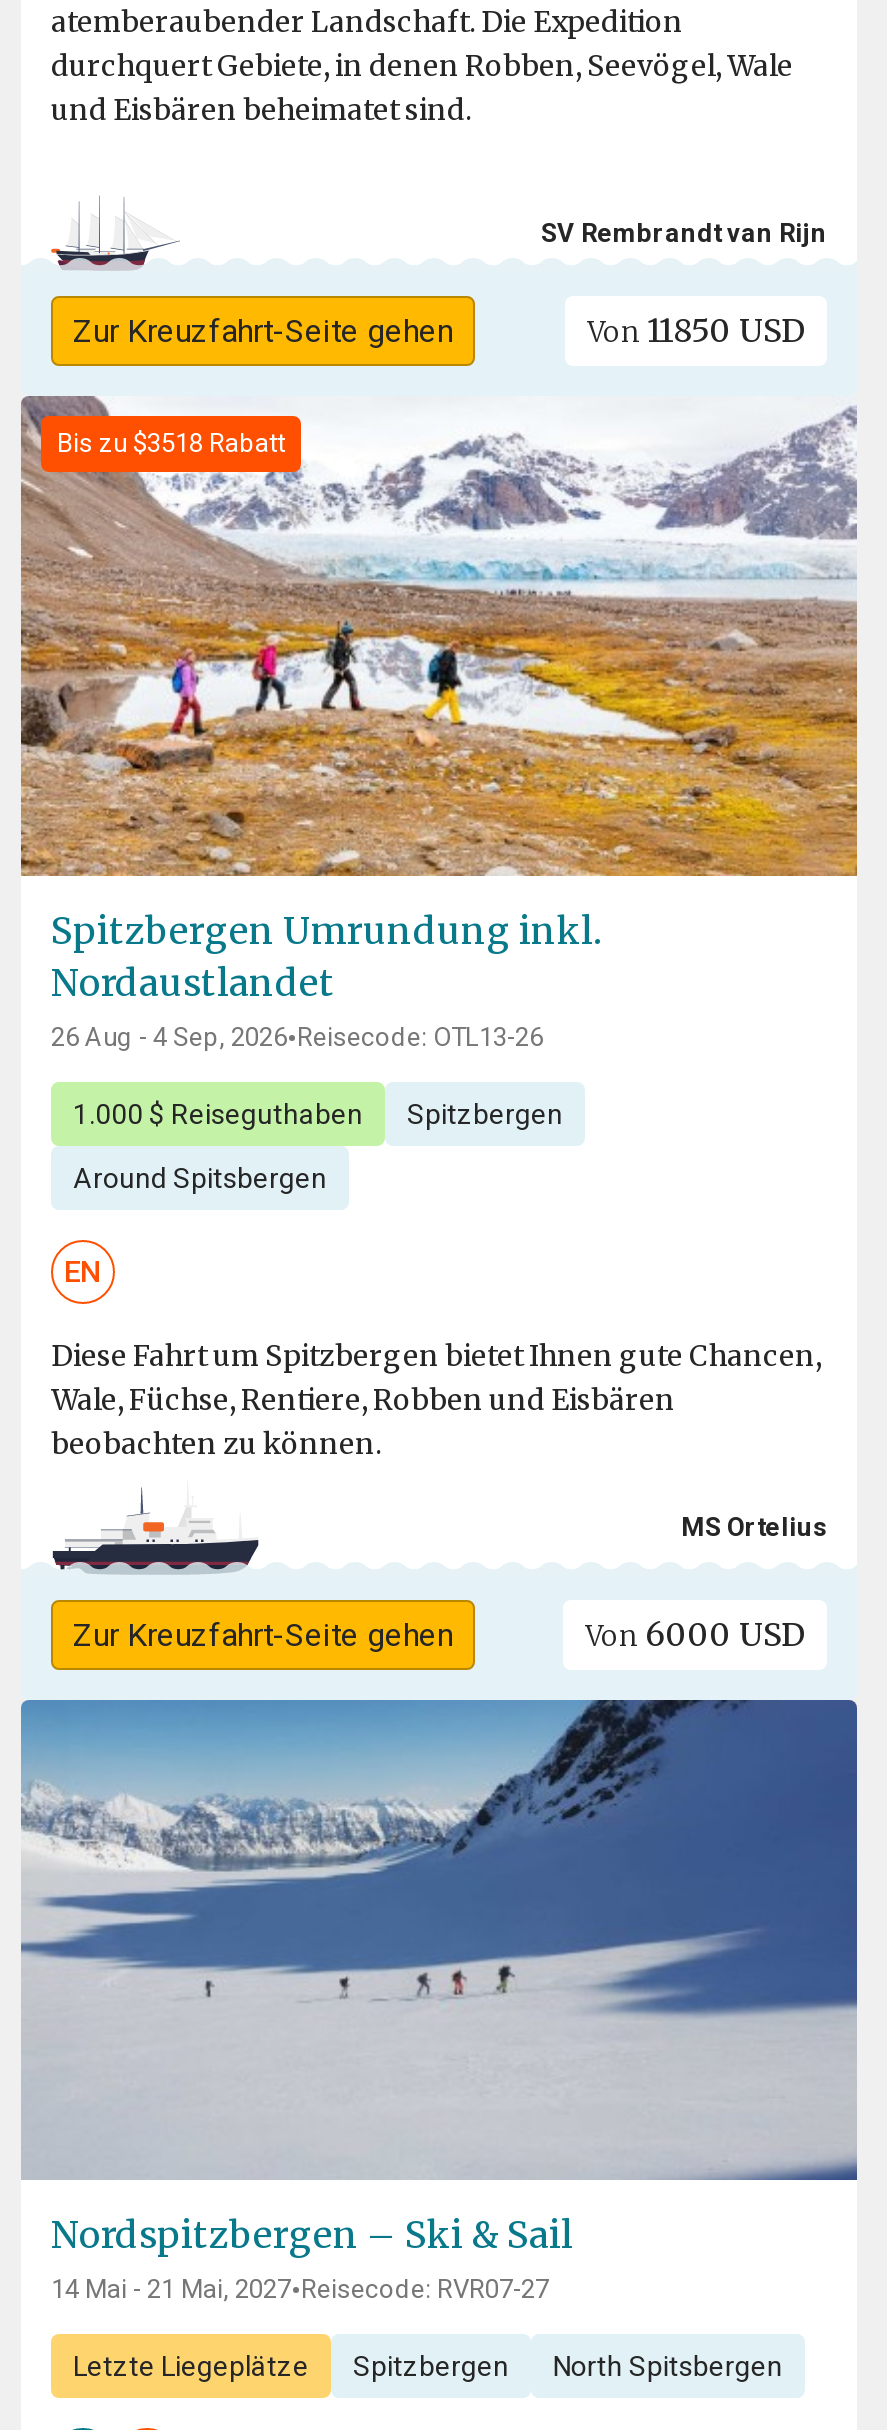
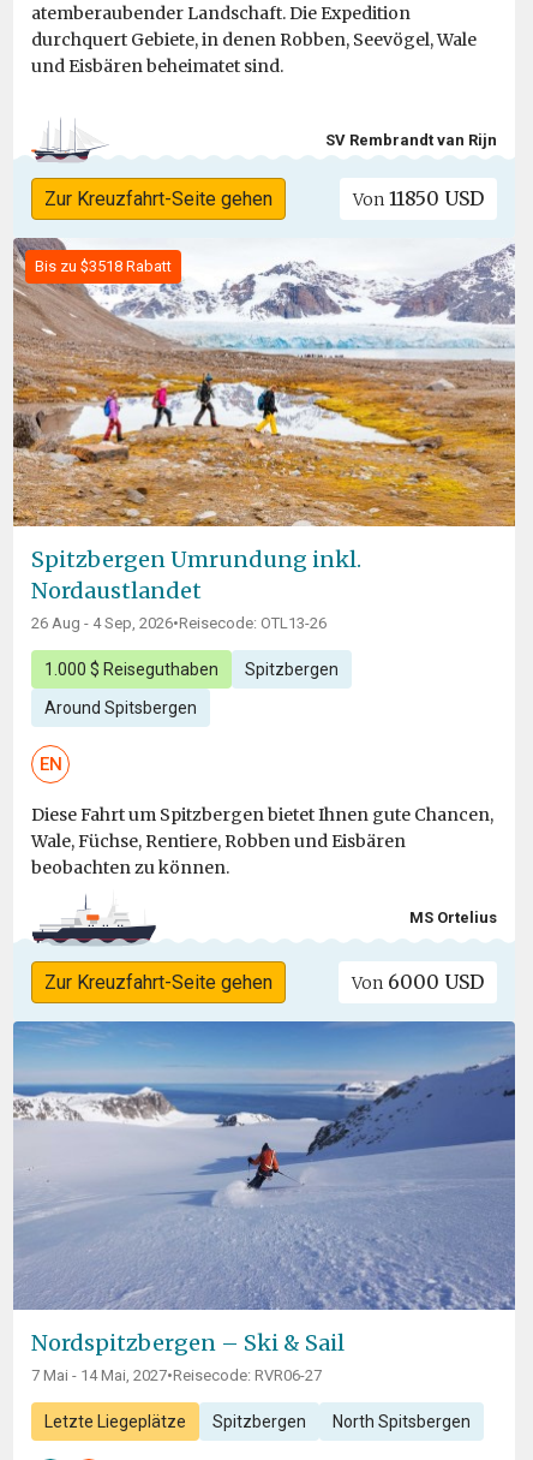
- [image]
+ [image]

- 14 Mai - 21 Mai, 2027•Reisecode: RVR07-27
+ 7 Mai - 14 Mai, 2027•Reisecode: RVR06-27
